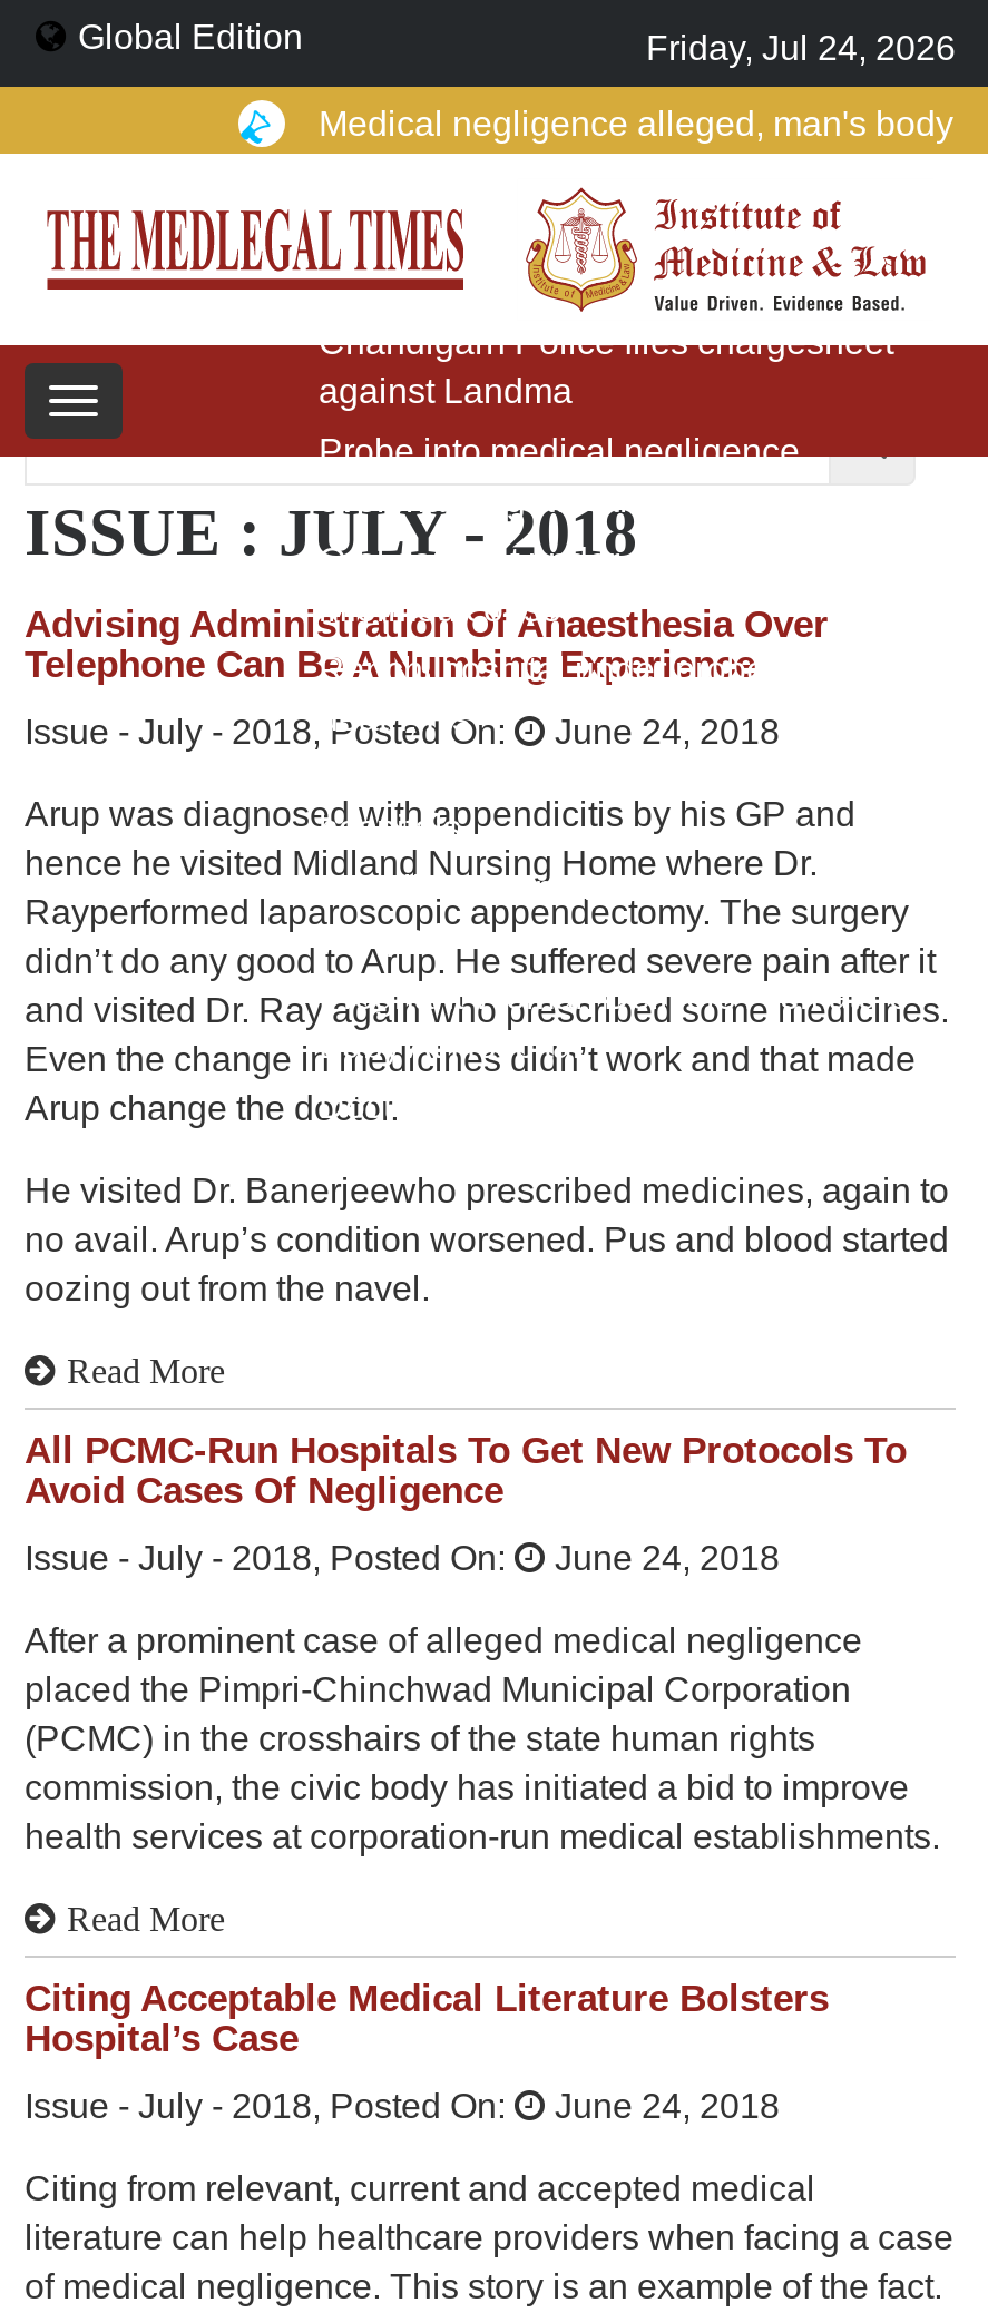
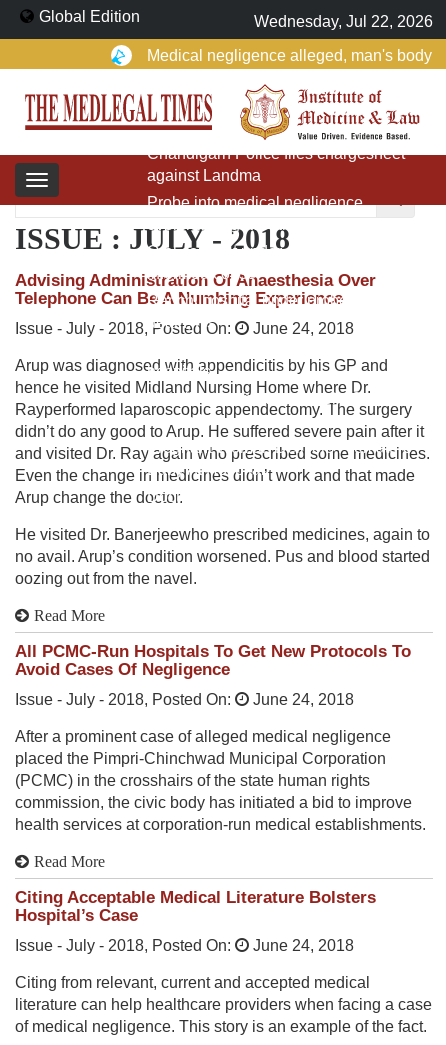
- Friday, Jul 24, 2026
+ Wednesday, Jul 22, 2026
